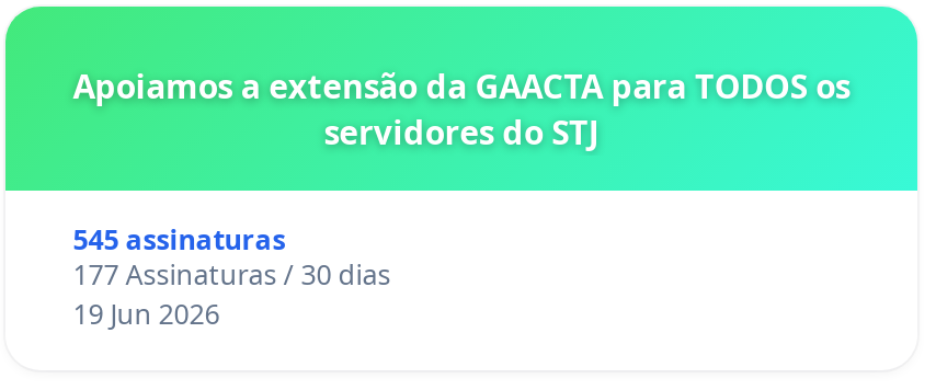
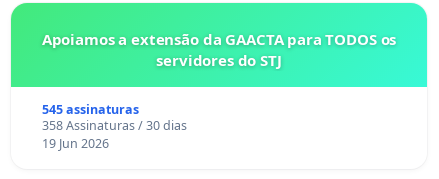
- 177 Assinaturas / 30 dias
+ 358 Assinaturas / 30 dias
